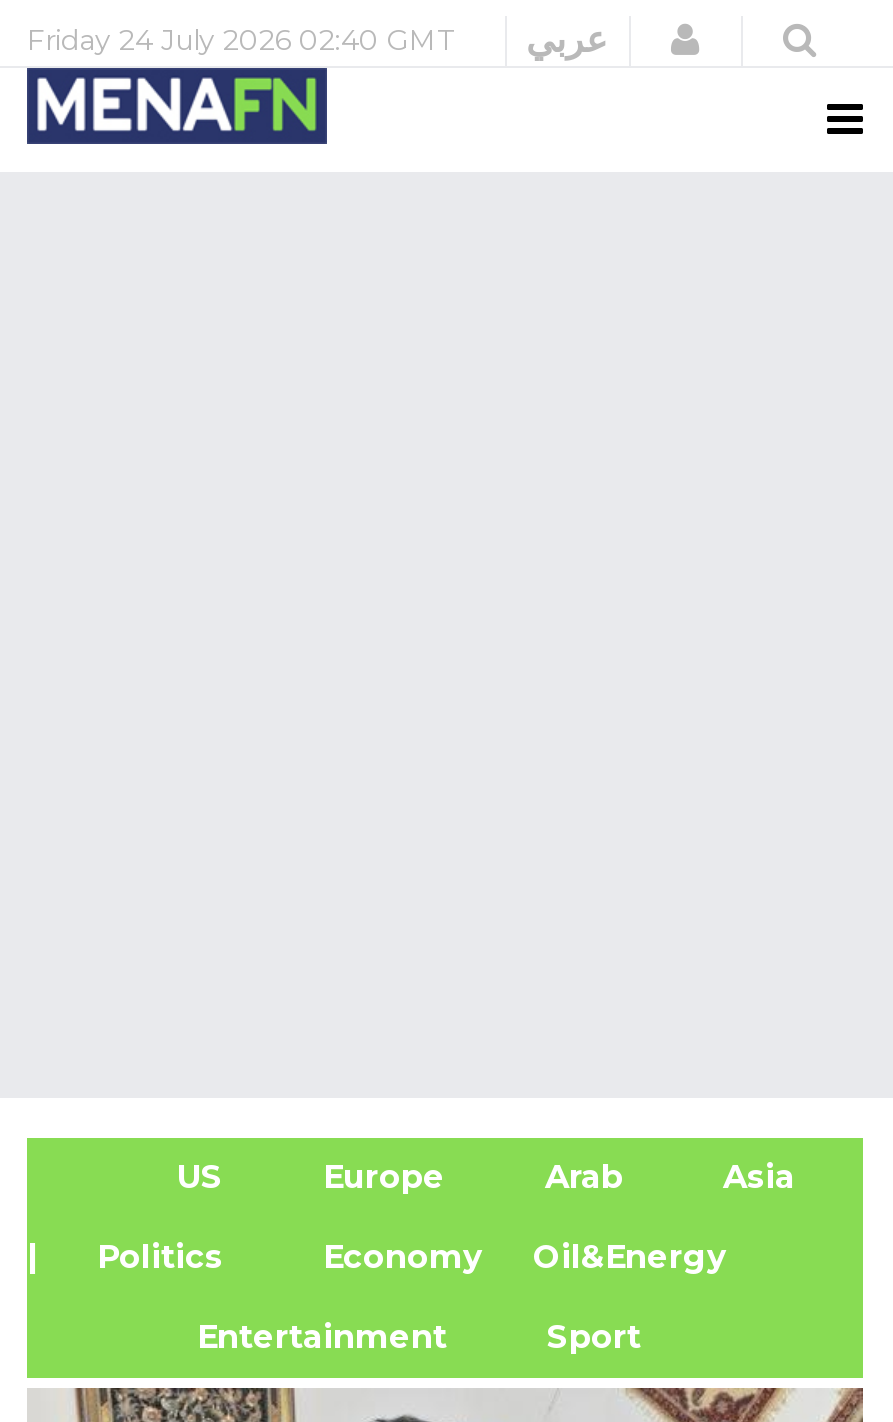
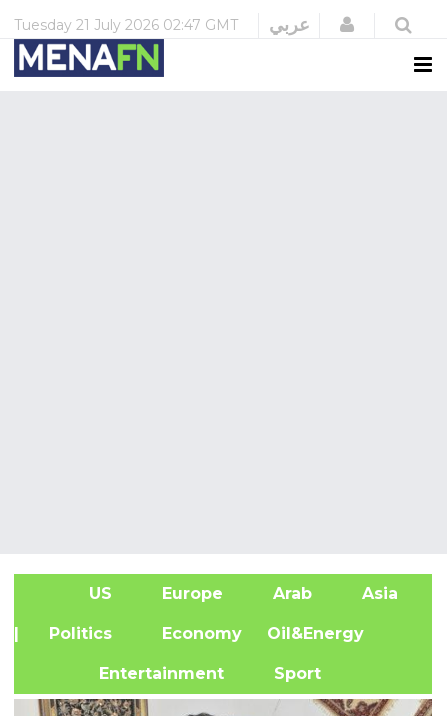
- Friday 24 July 2026 02:40 GMT
+ Tuesday 21 July 2026 02:47 GMT
